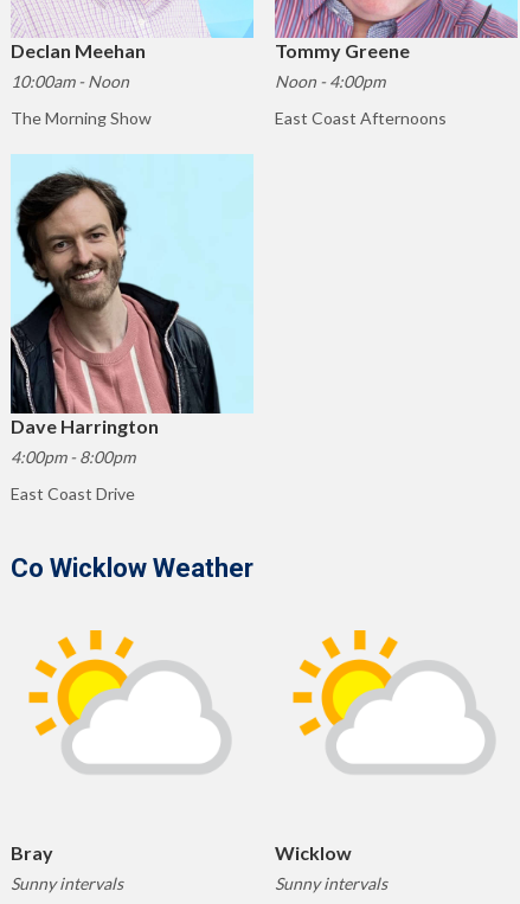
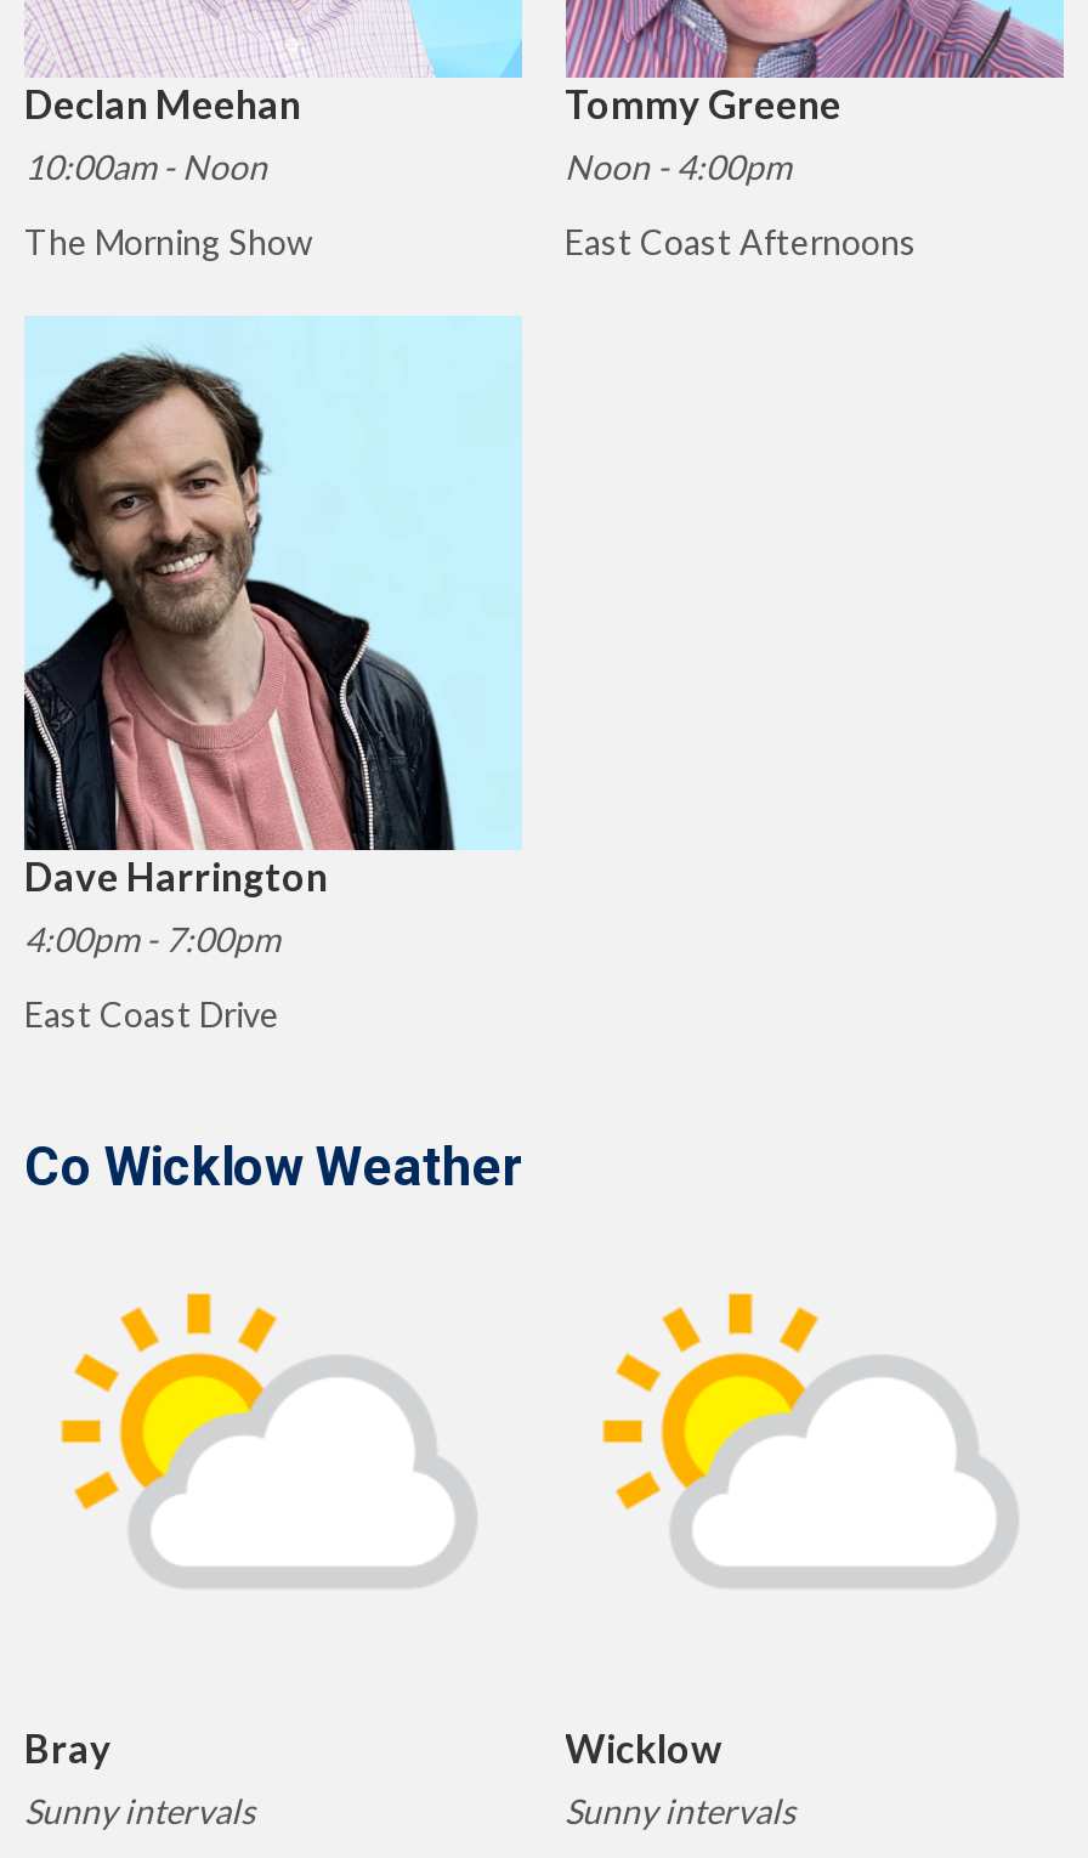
- 4:00pm - 8:00pm
+ 4:00pm - 7:00pm
